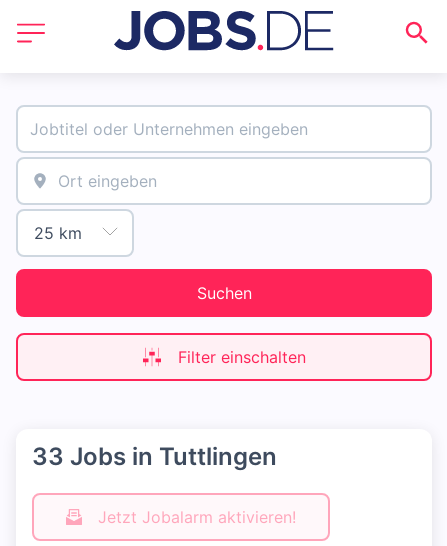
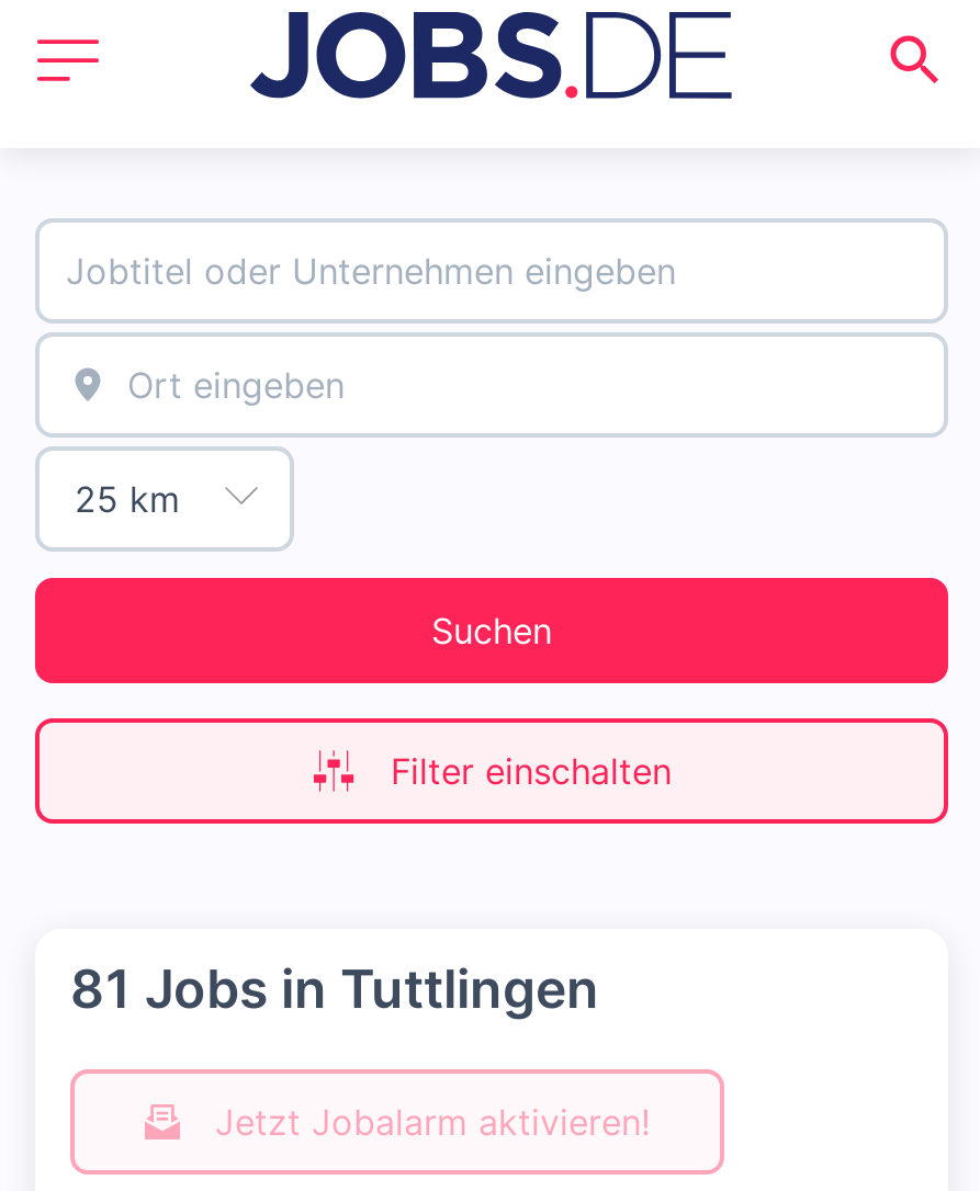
- 33 Jobs in Tuttlingen
+ 81 Jobs in Tuttlingen
